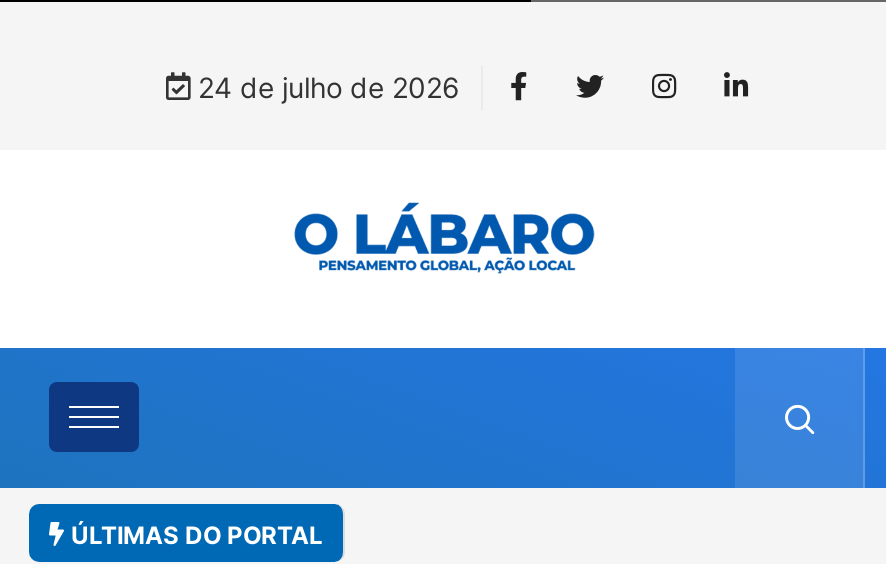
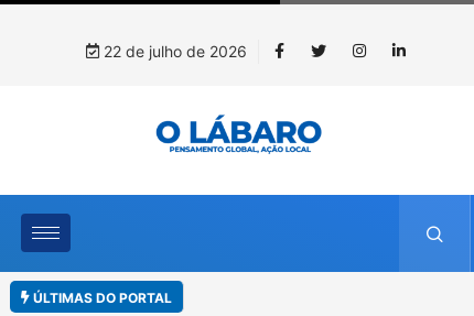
- 24 de julho de 2026
+ 22 de julho de 2026
